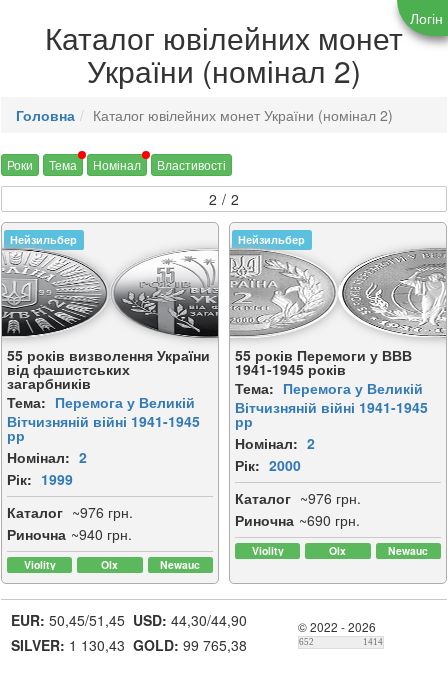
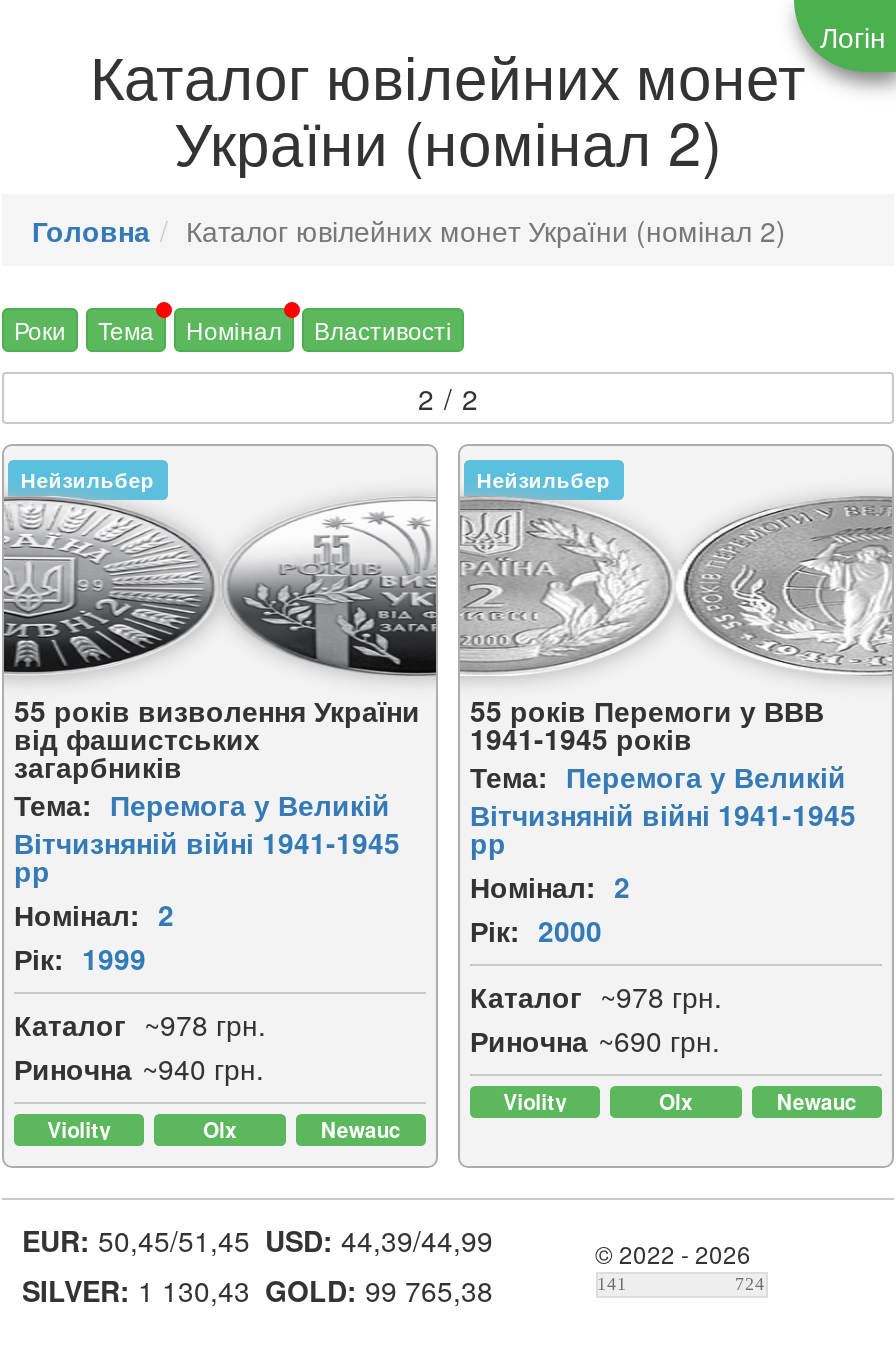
- Каталог ~976 грн.
+ Каталог ~978 грн.

- Каталог ~976 грн.
+ Каталог ~978 грн.

- EUR: 50,45/51,45 USD: 44,30/44,90
+ EUR: 50,45/51,45 USD: 44,39/44,99

- 652
+ 141

- 1414
+ 724
